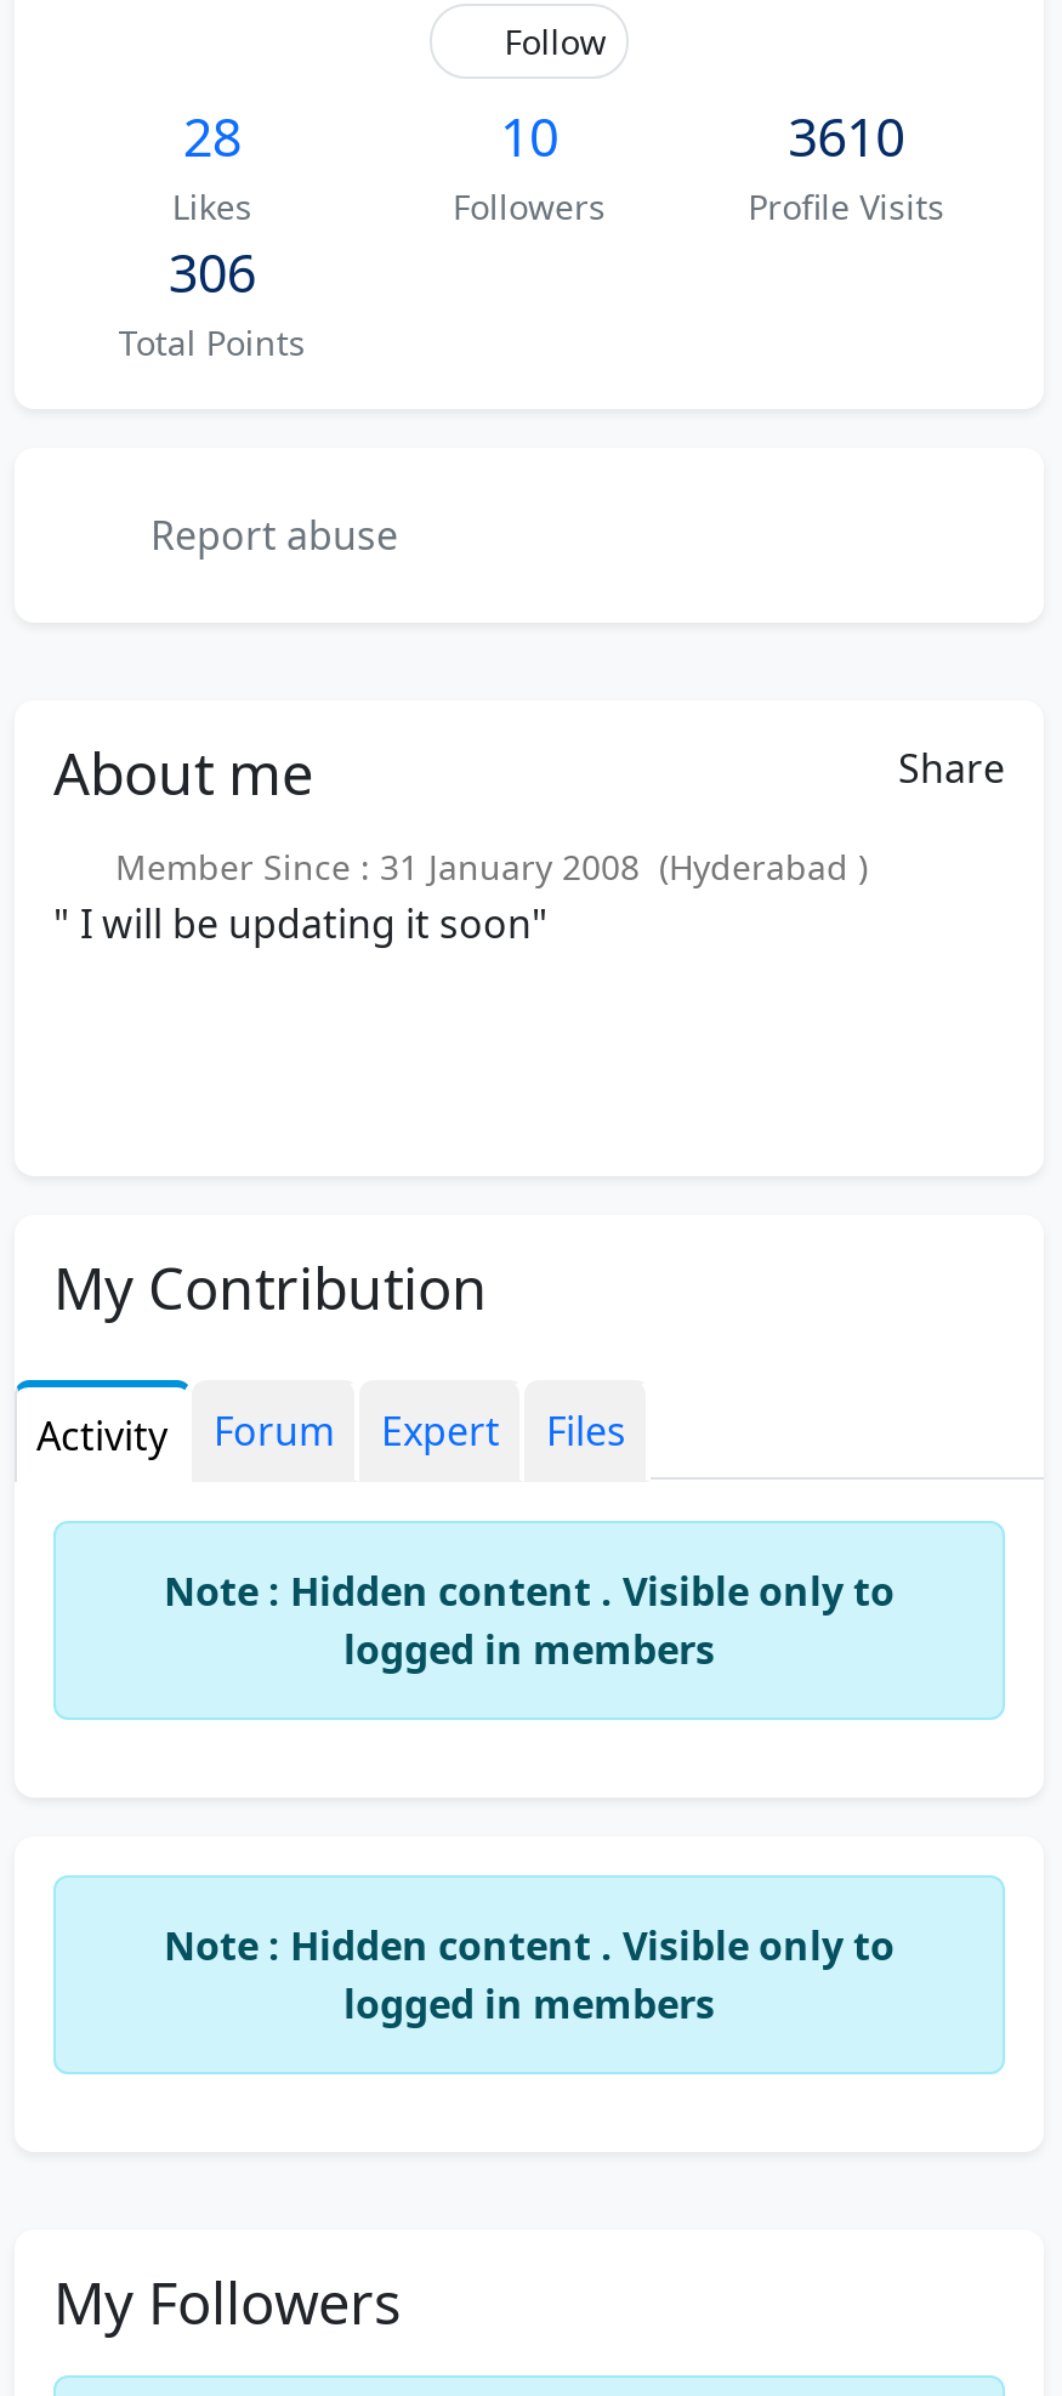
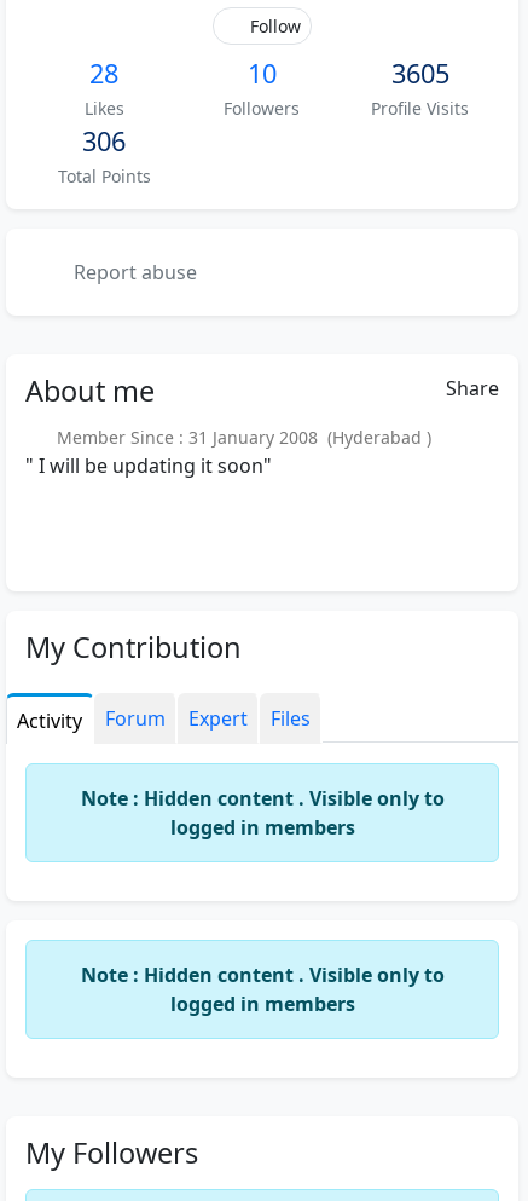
- 3610
+ 3605
